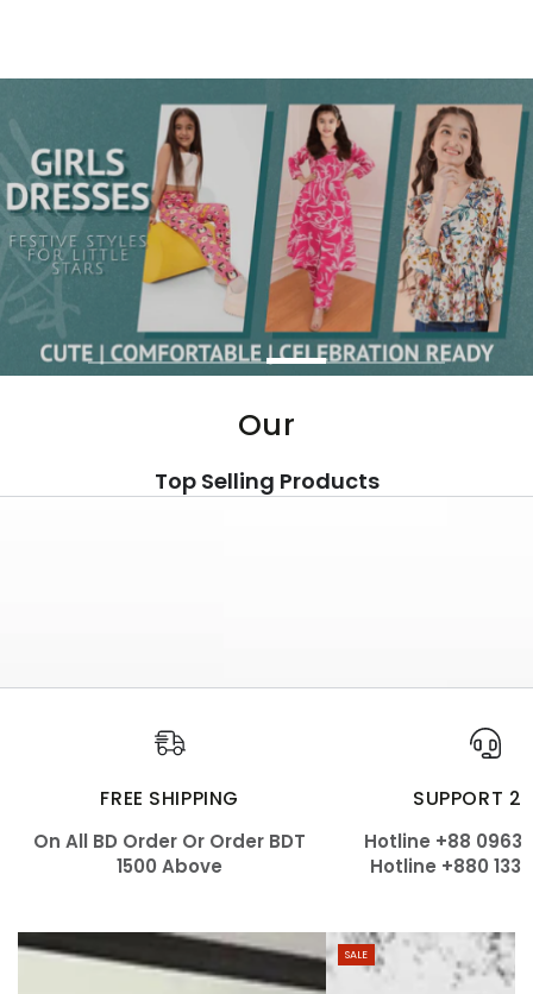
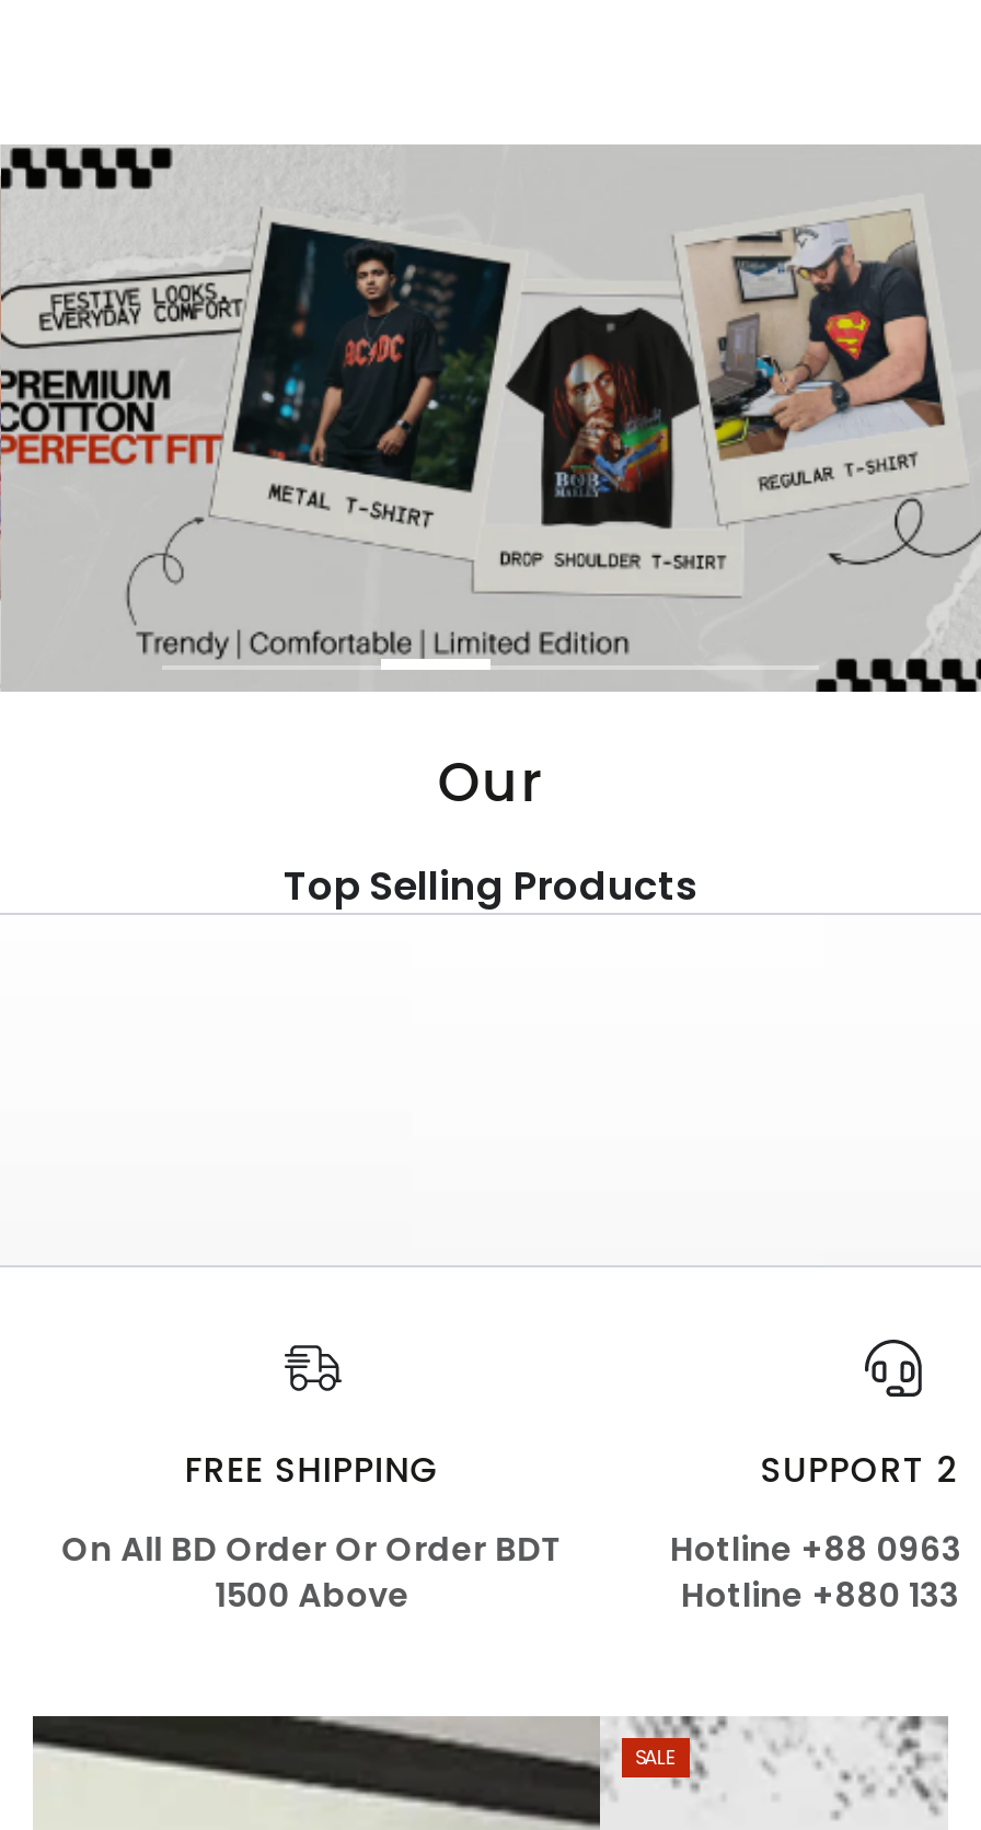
- [image]
+ [image]
